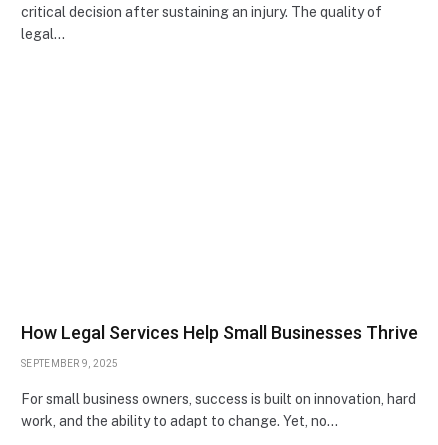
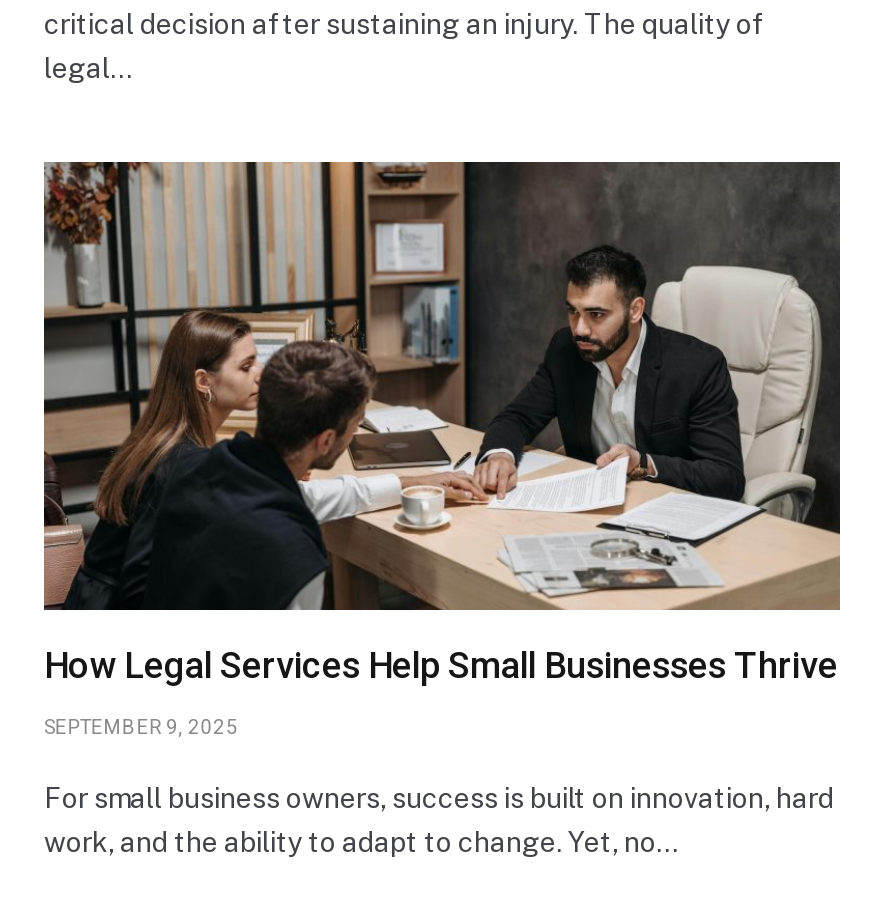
+ [image]
